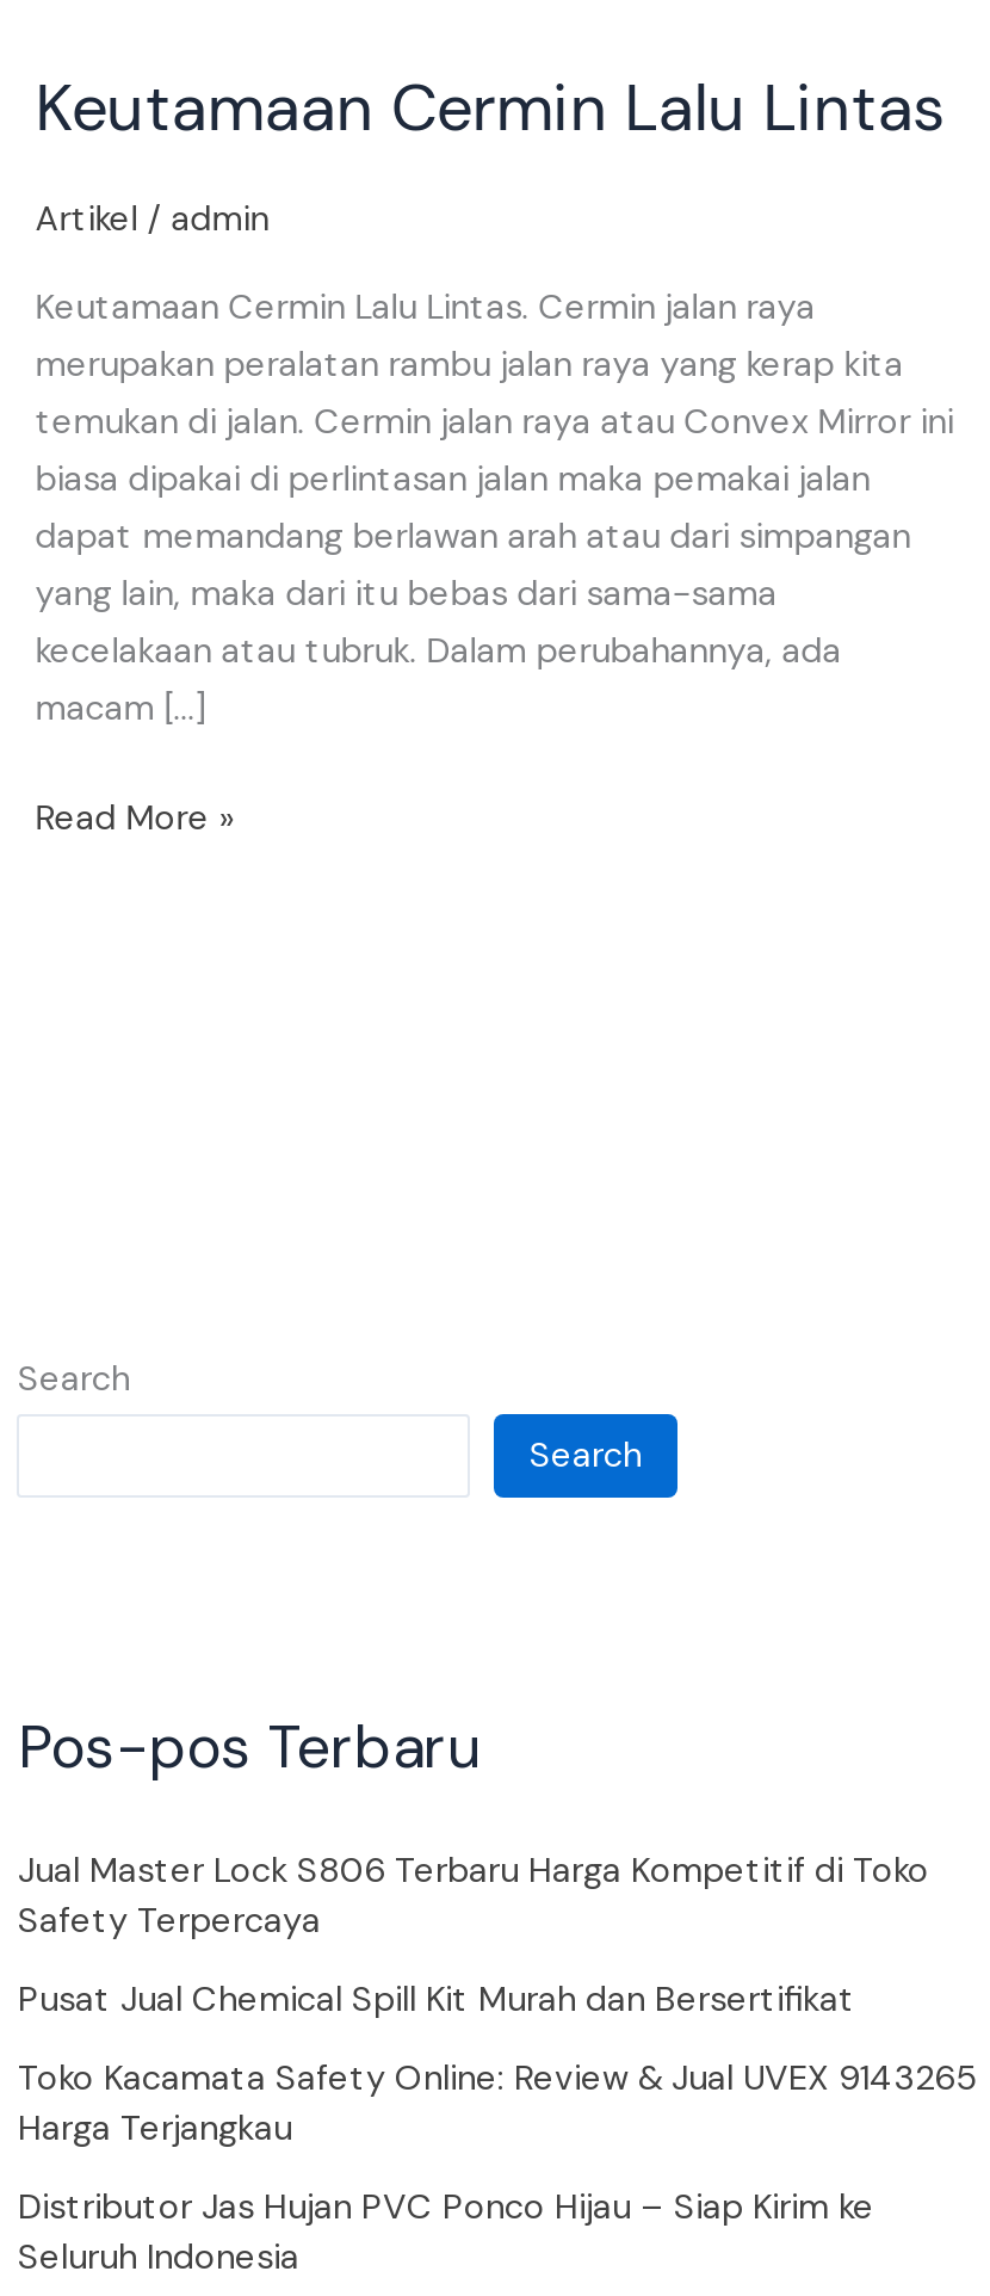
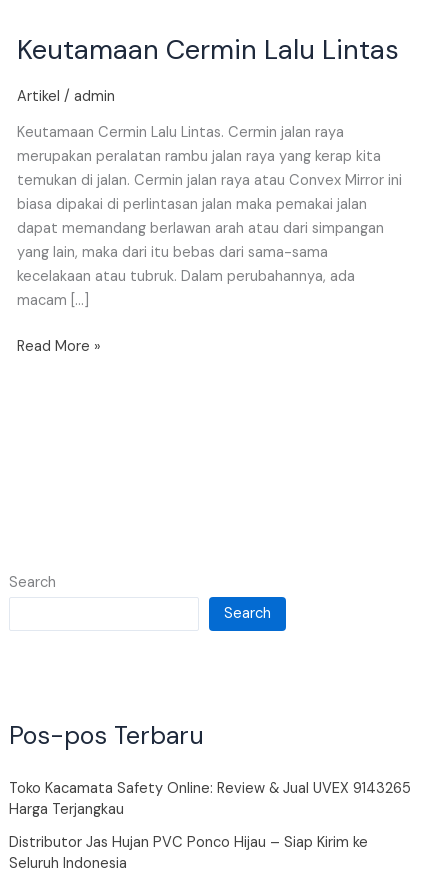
- Jual Master Lock S806 Terbaru Harga Kompetitif di Toko
- Safety Terpercaya
- Pusat Jual Chemical Spill Kit Murah dan Bersertifikat
